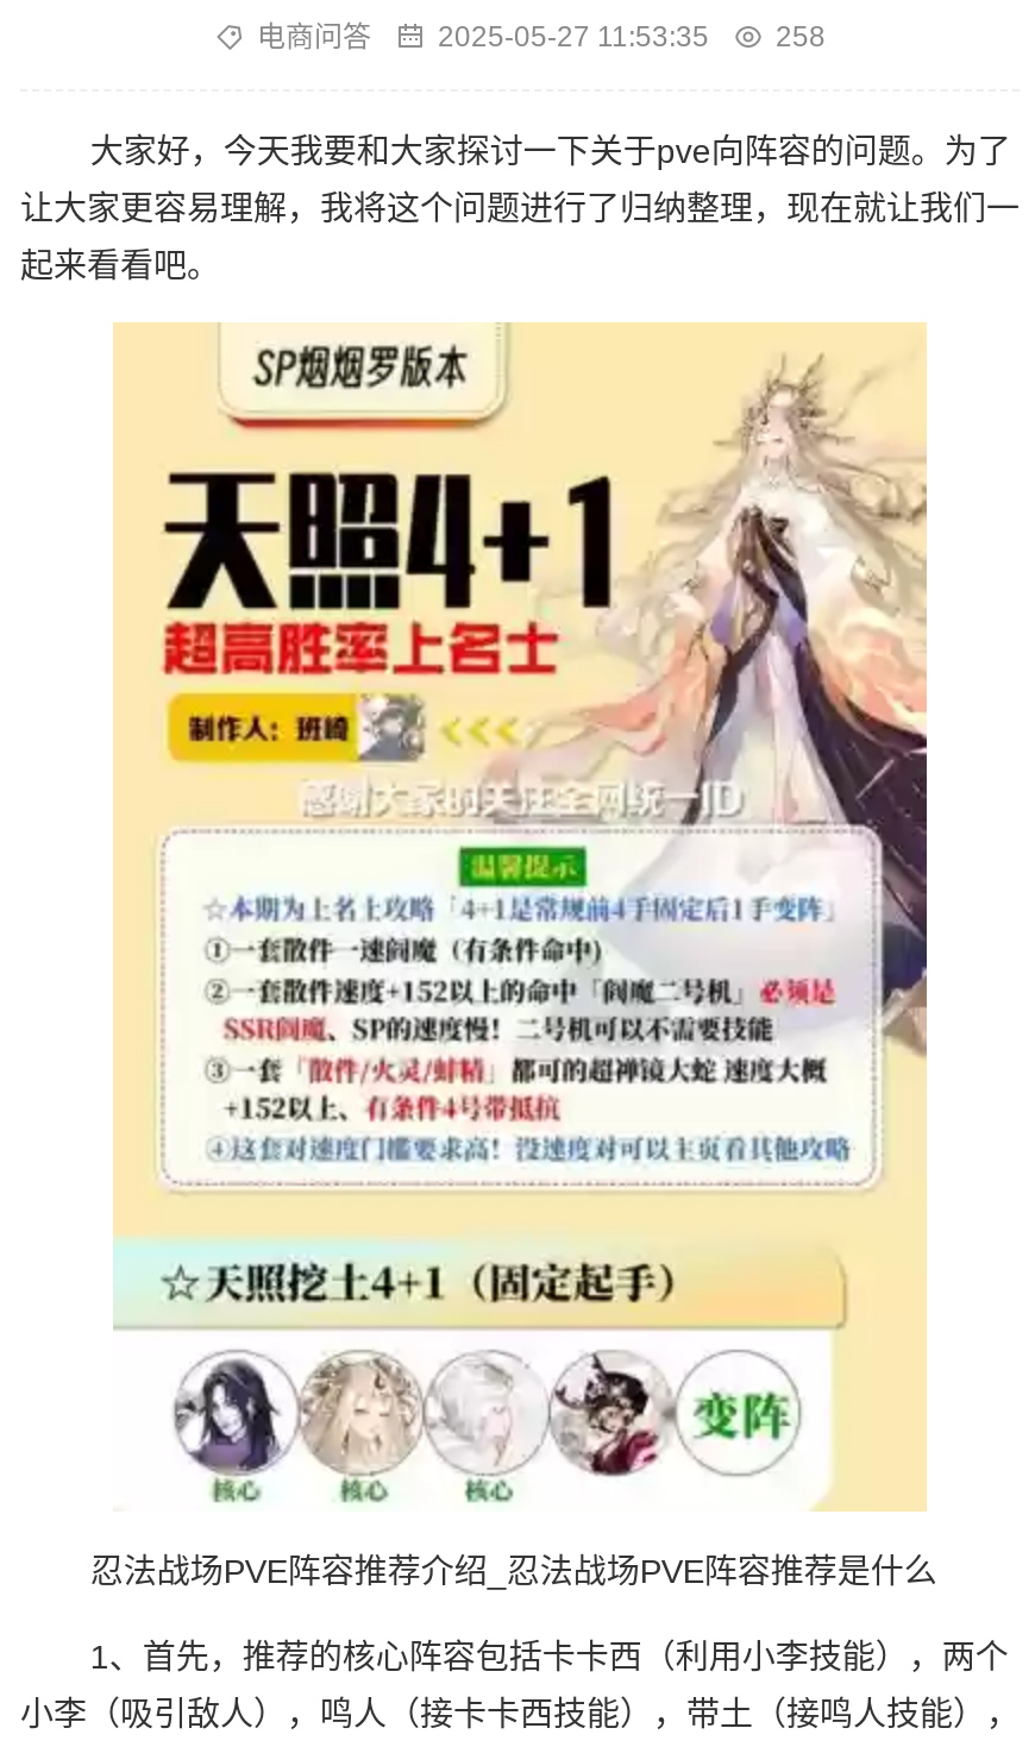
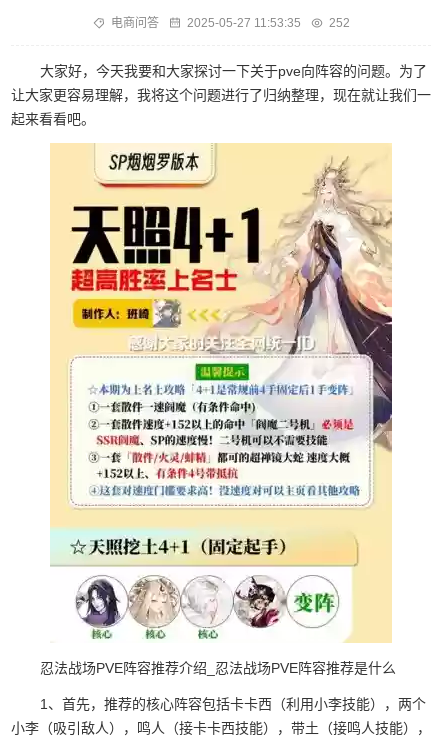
- 电商问答 2025-05-27 11:53:35 258
+ 电商问答 2025-05-27 11:53:35 252
